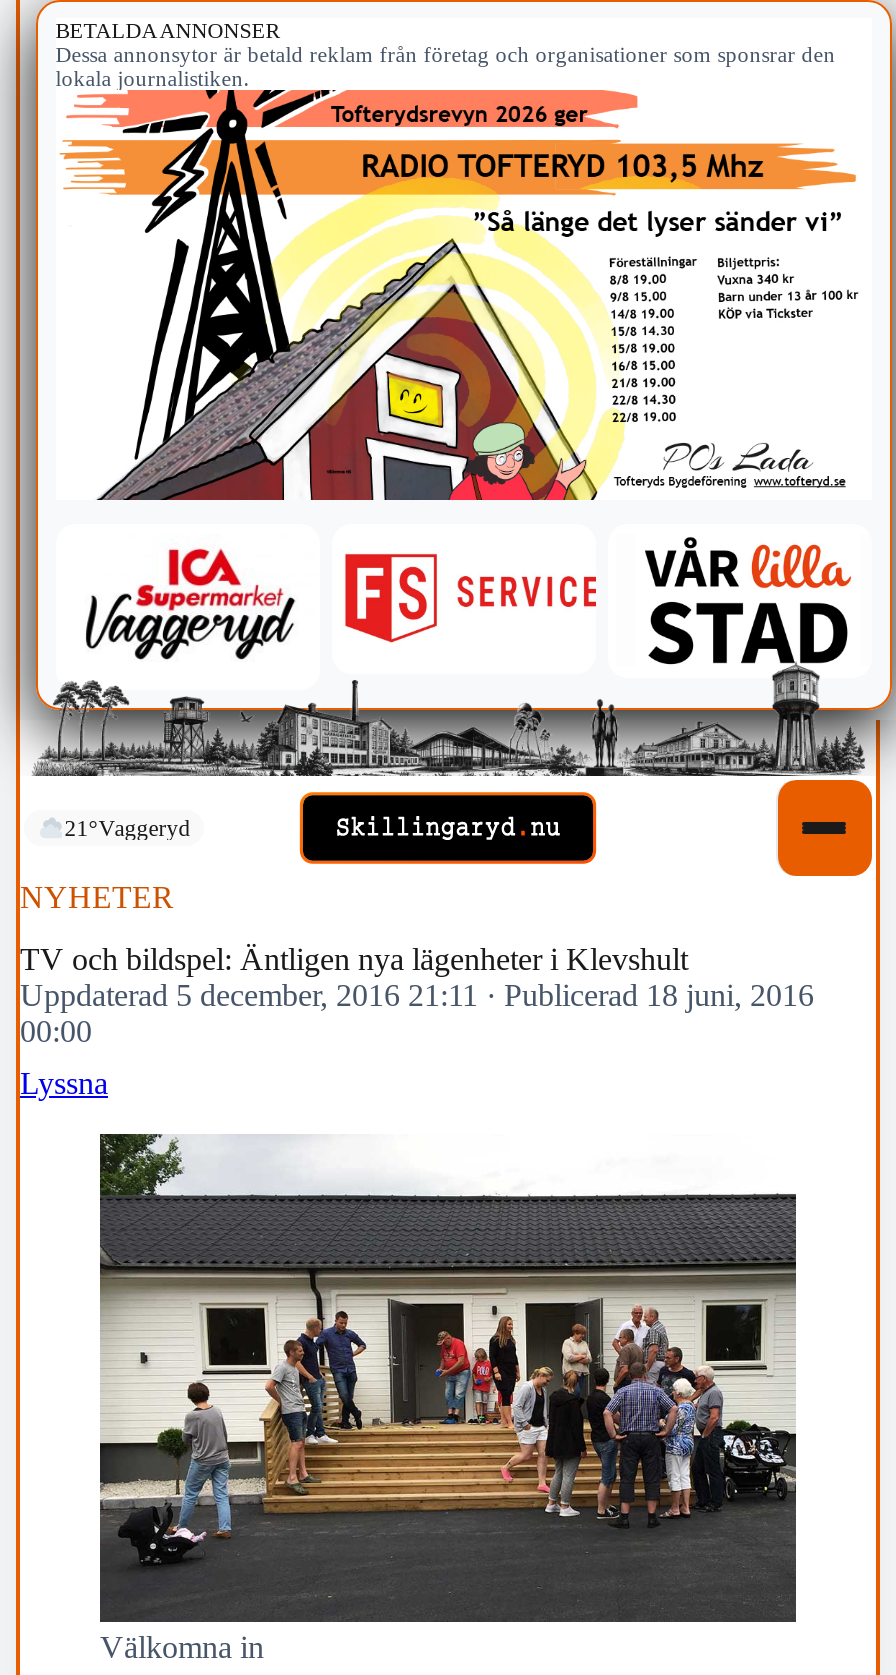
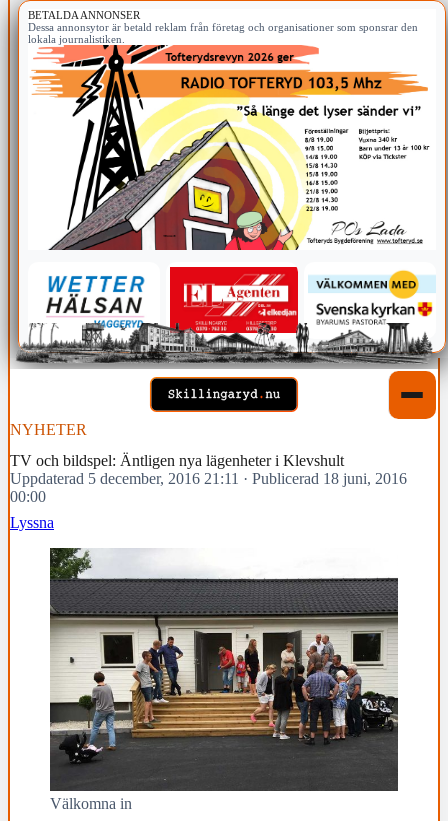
- [image]
+ [image]

- 21°Vaggeryd
